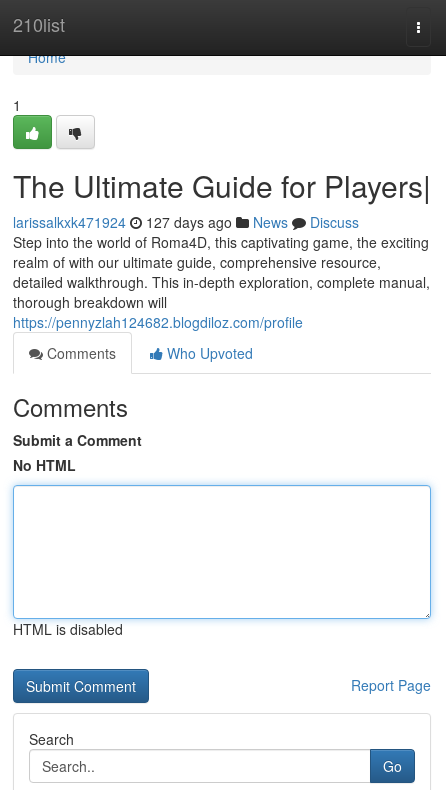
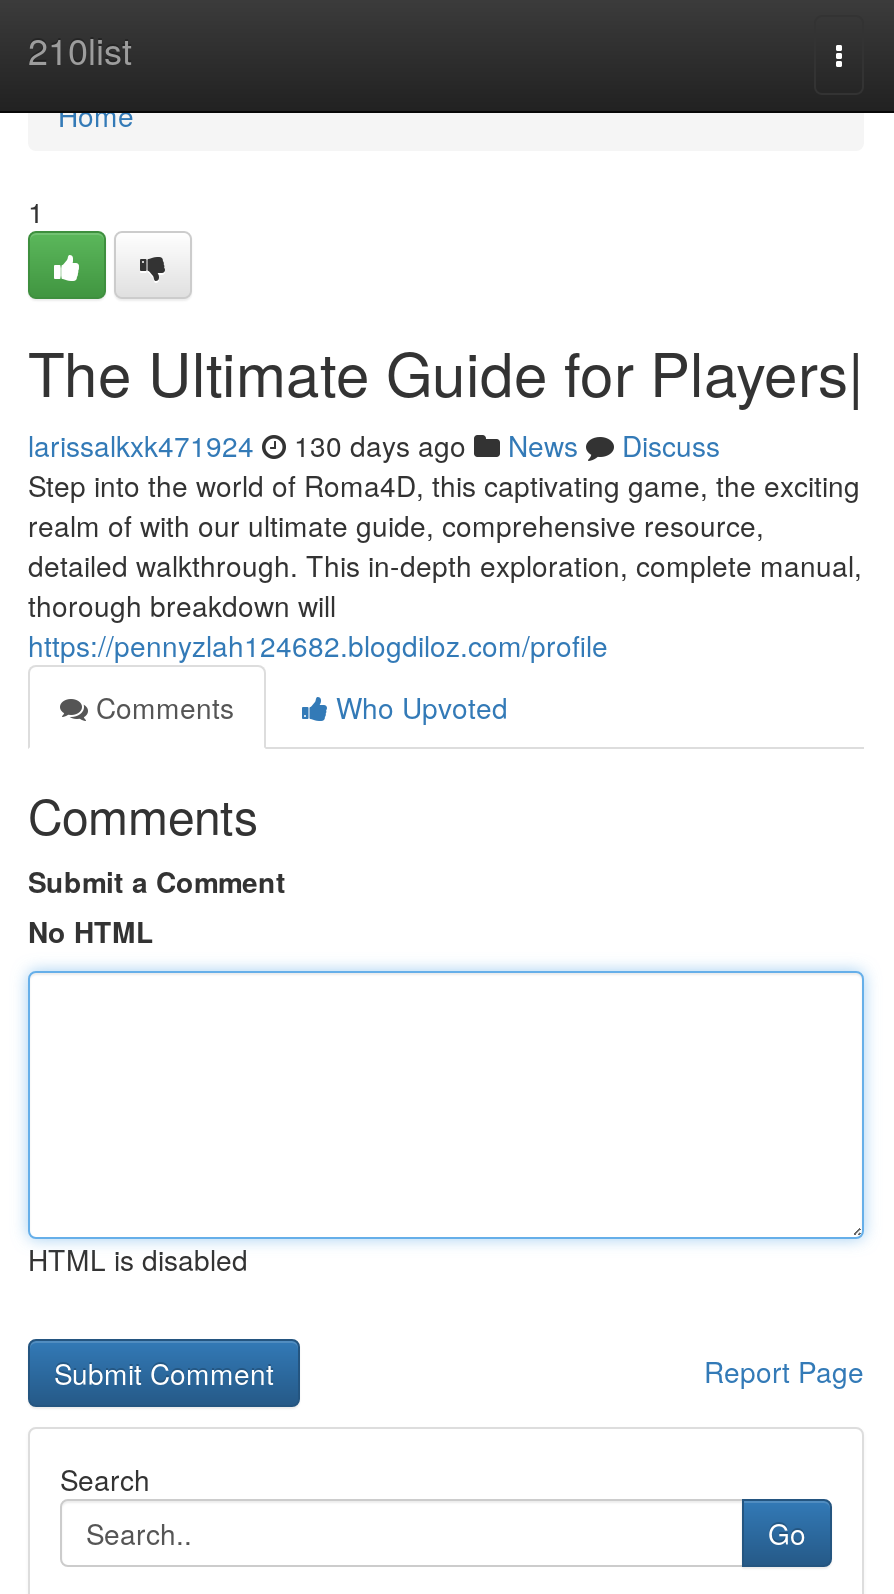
- larissalkxk471924 127 days ago News Discuss
+ larissalkxk471924 130 days ago News Discuss
